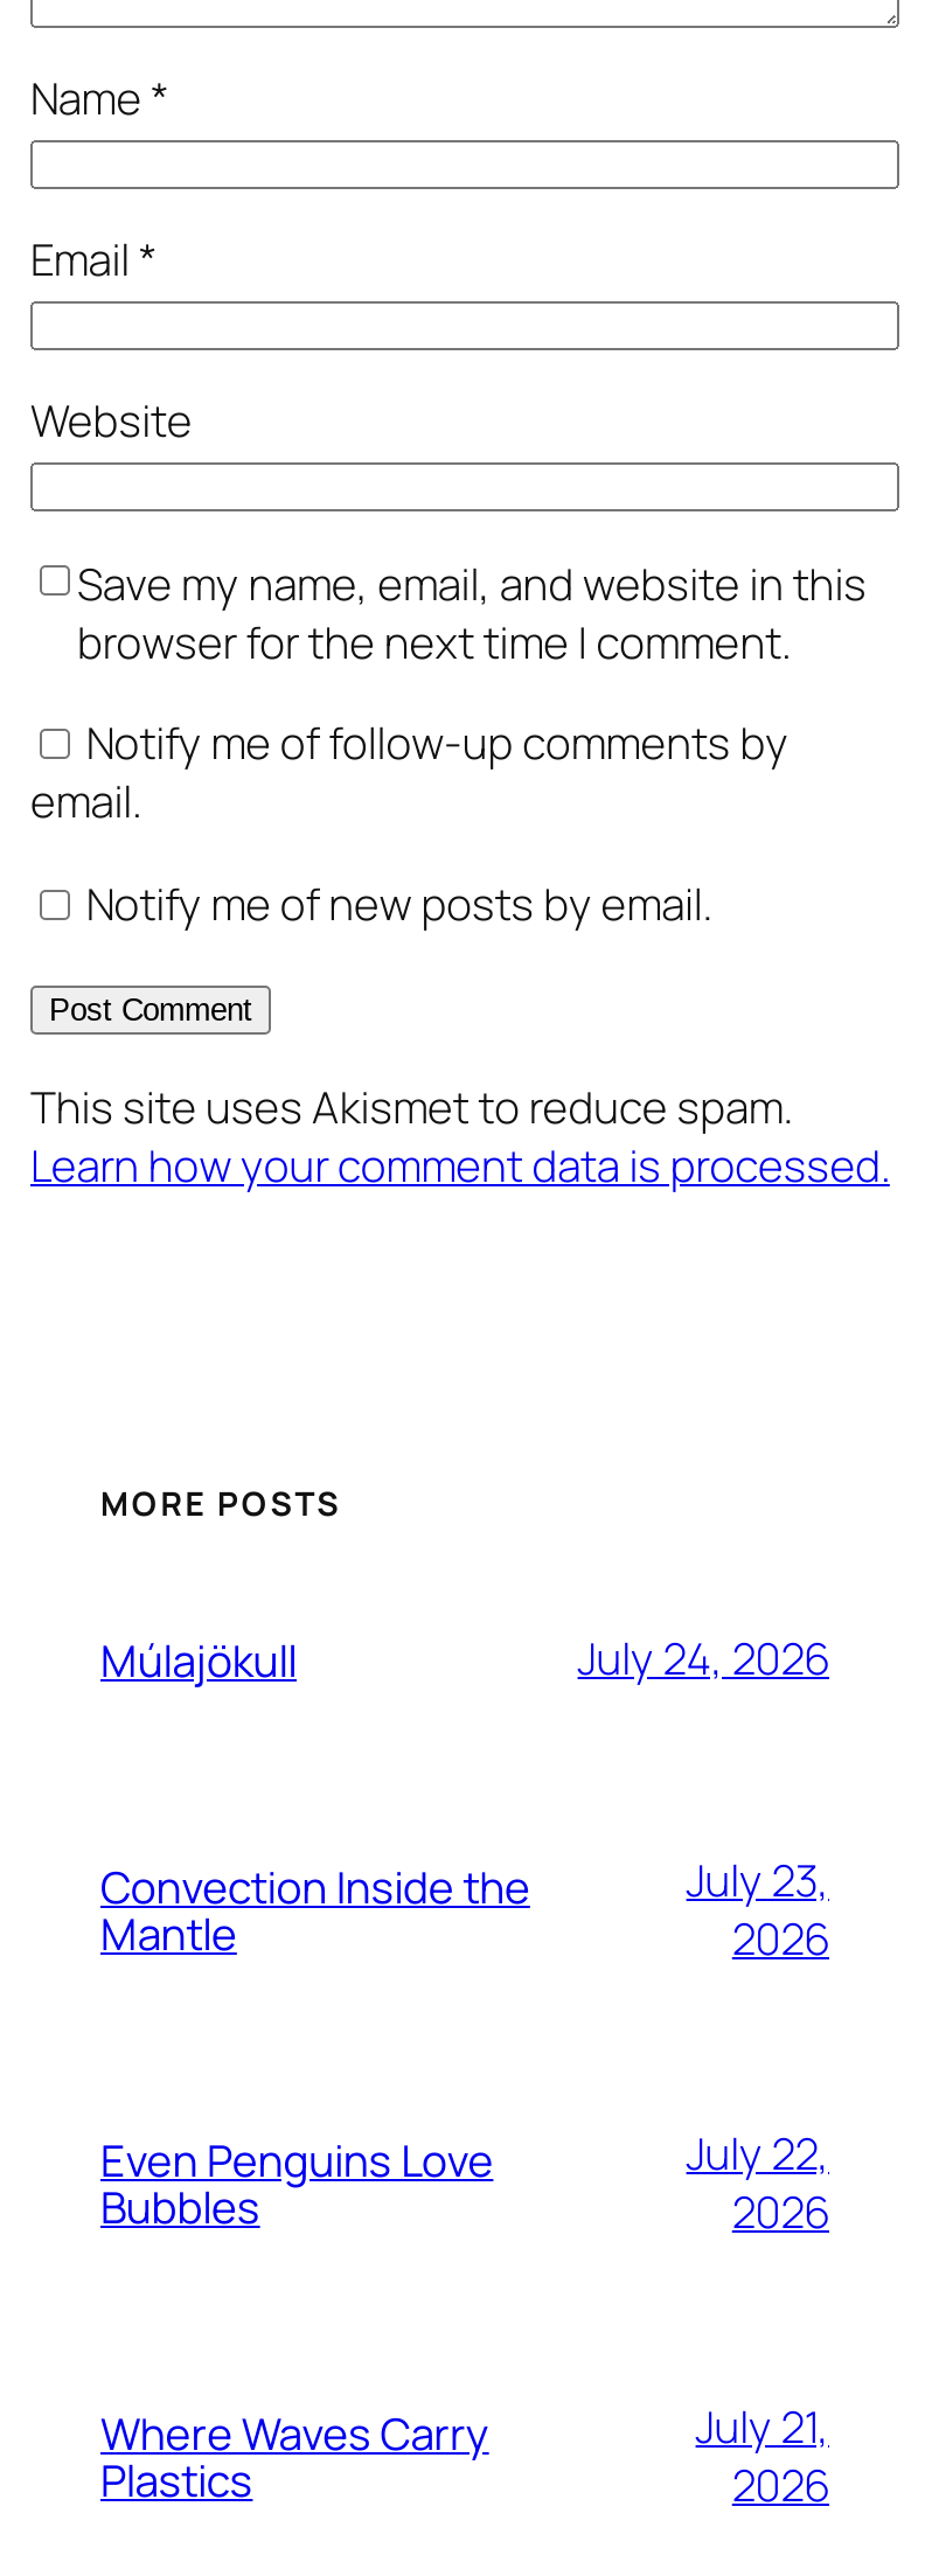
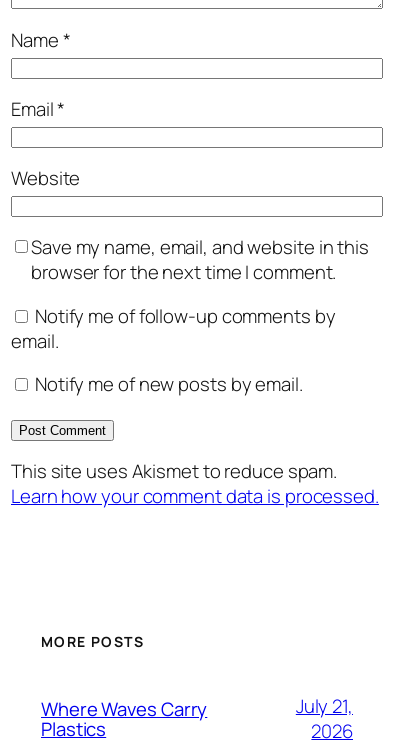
- Múlajökull
- July 24, 2026

- Convection Inside the
- Mantle

- July 23,
- 2026

- Even Penguins Love
- Bubbles

- July 22,
- 2026
